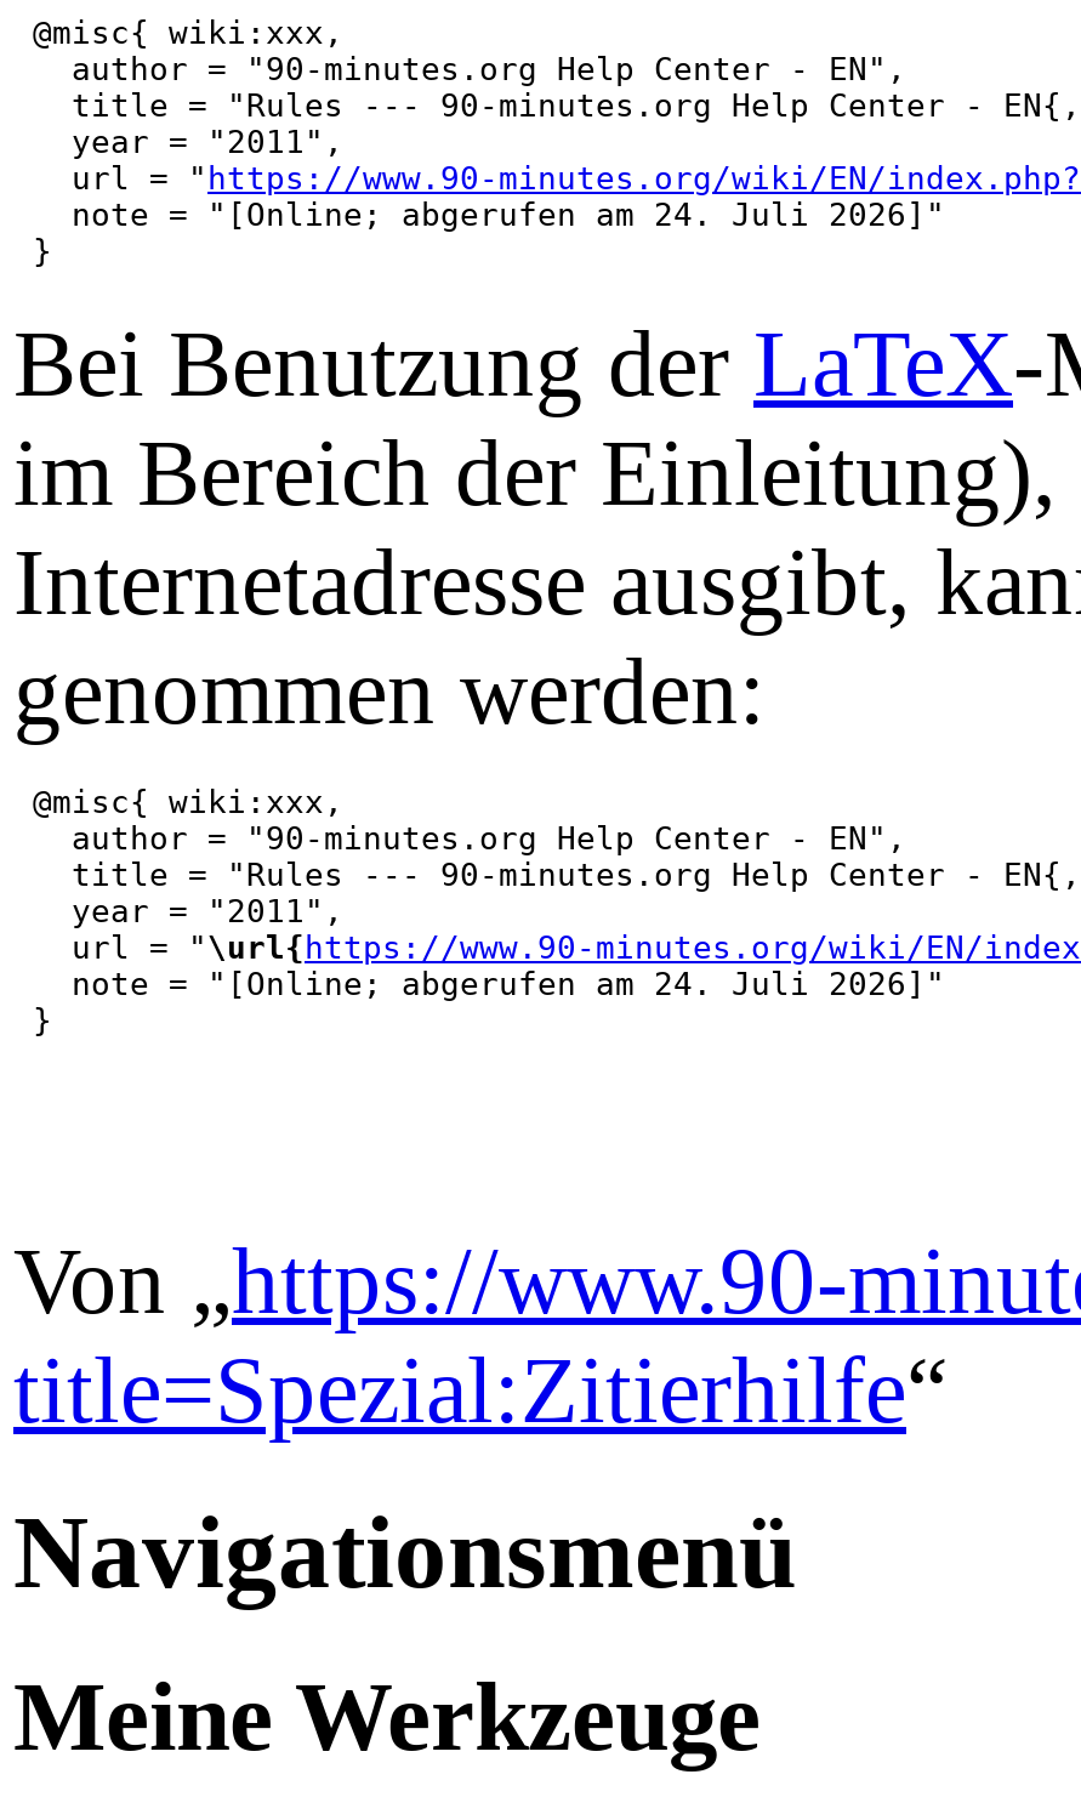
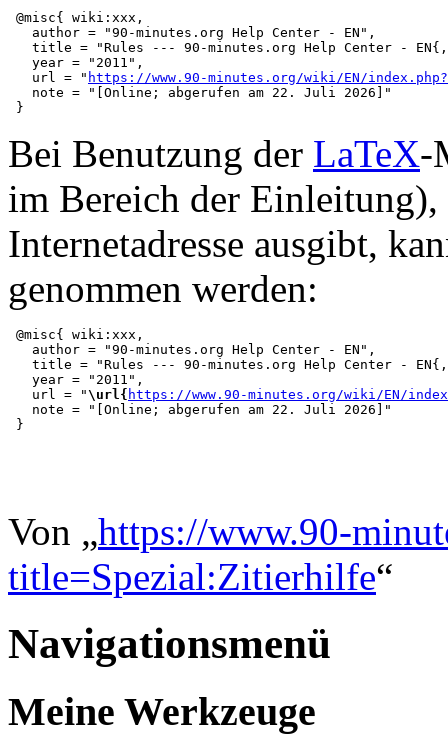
- note = "[Online; abgerufen am 24. Juli 2026]"
+ note = "[Online; abgerufen am 22. Juli 2026]"

- note = "[Online; abgerufen am 24. Juli 2026]"
+ note = "[Online; abgerufen am 22. Juli 2026]"
